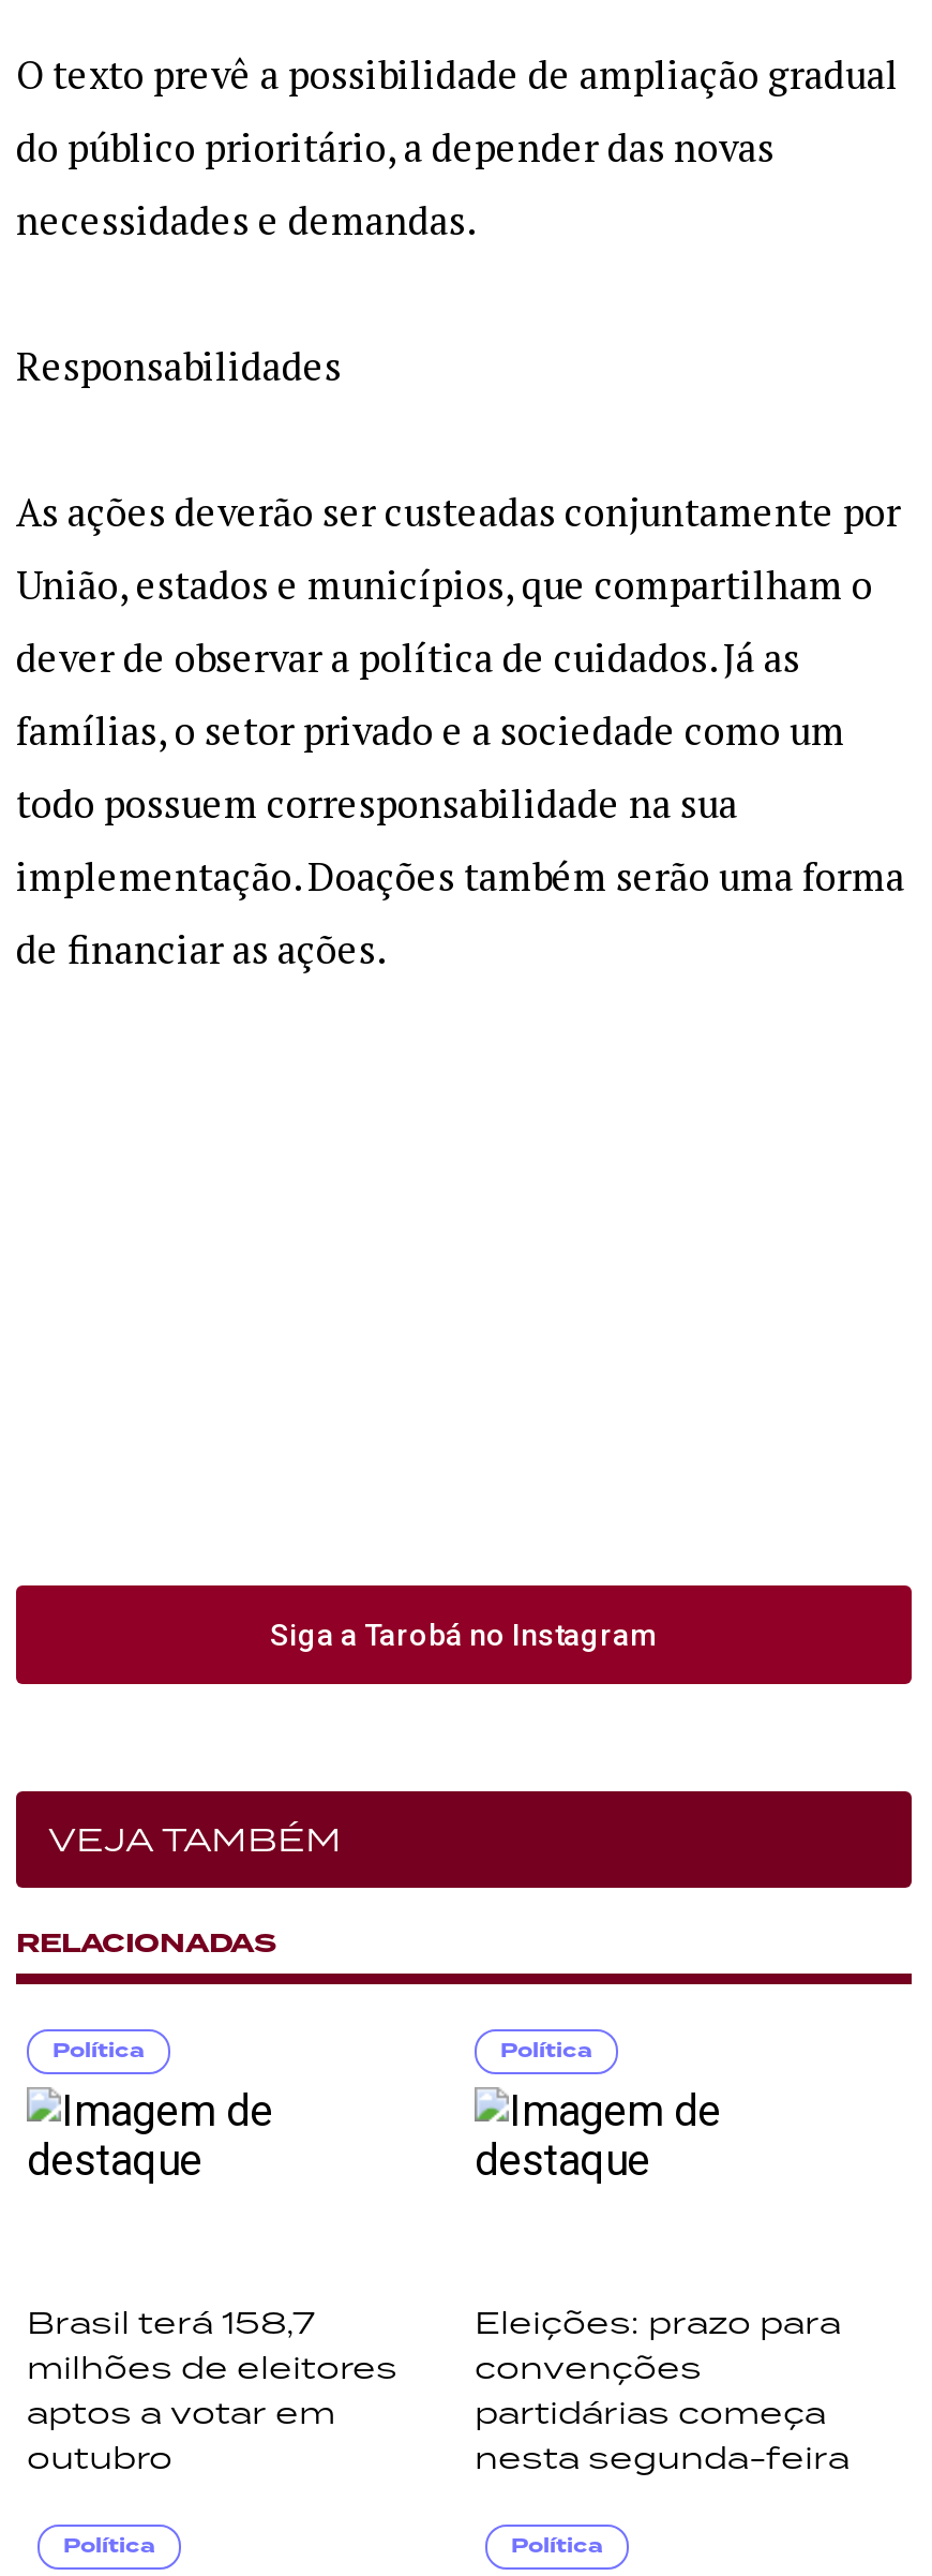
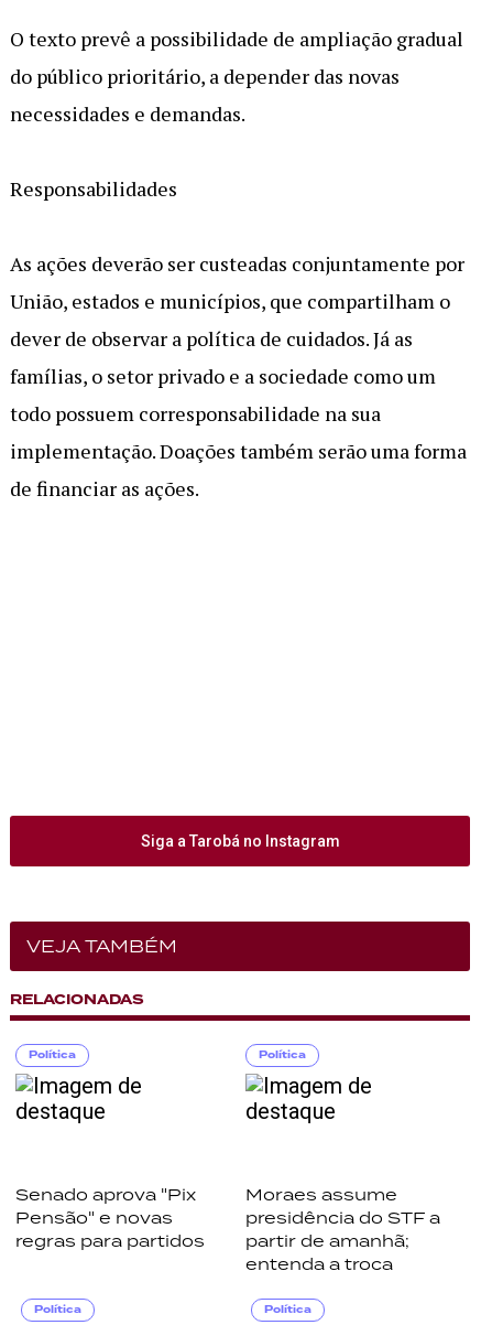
- Brasil terá 158,7
- milhões de eleitores
- aptos a votar em
- outubro
+ Senado aprova "Pix
+ Pensão" e novas
+ regras para partidos

- Eleições: prazo para
- convenções
- partidárias começa
- nesta segunda-feira
+ Moraes assume
+ presidência do STF a
+ partir de amanhã;
+ entenda a troca
